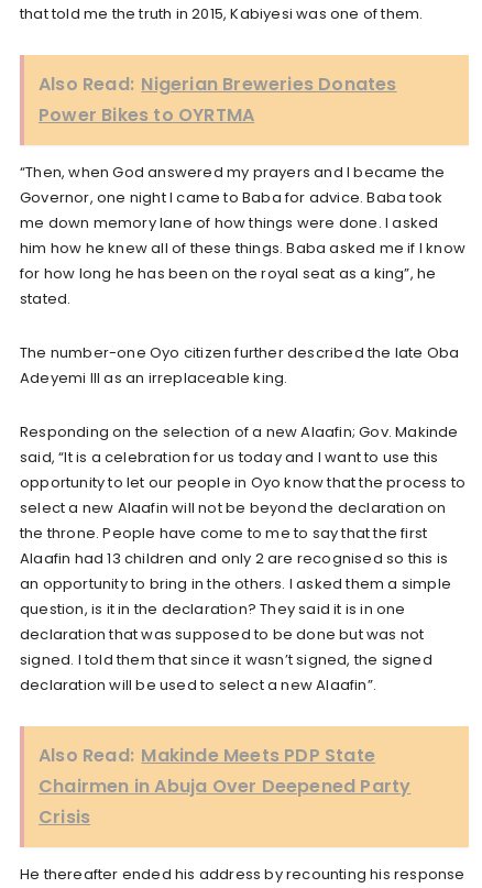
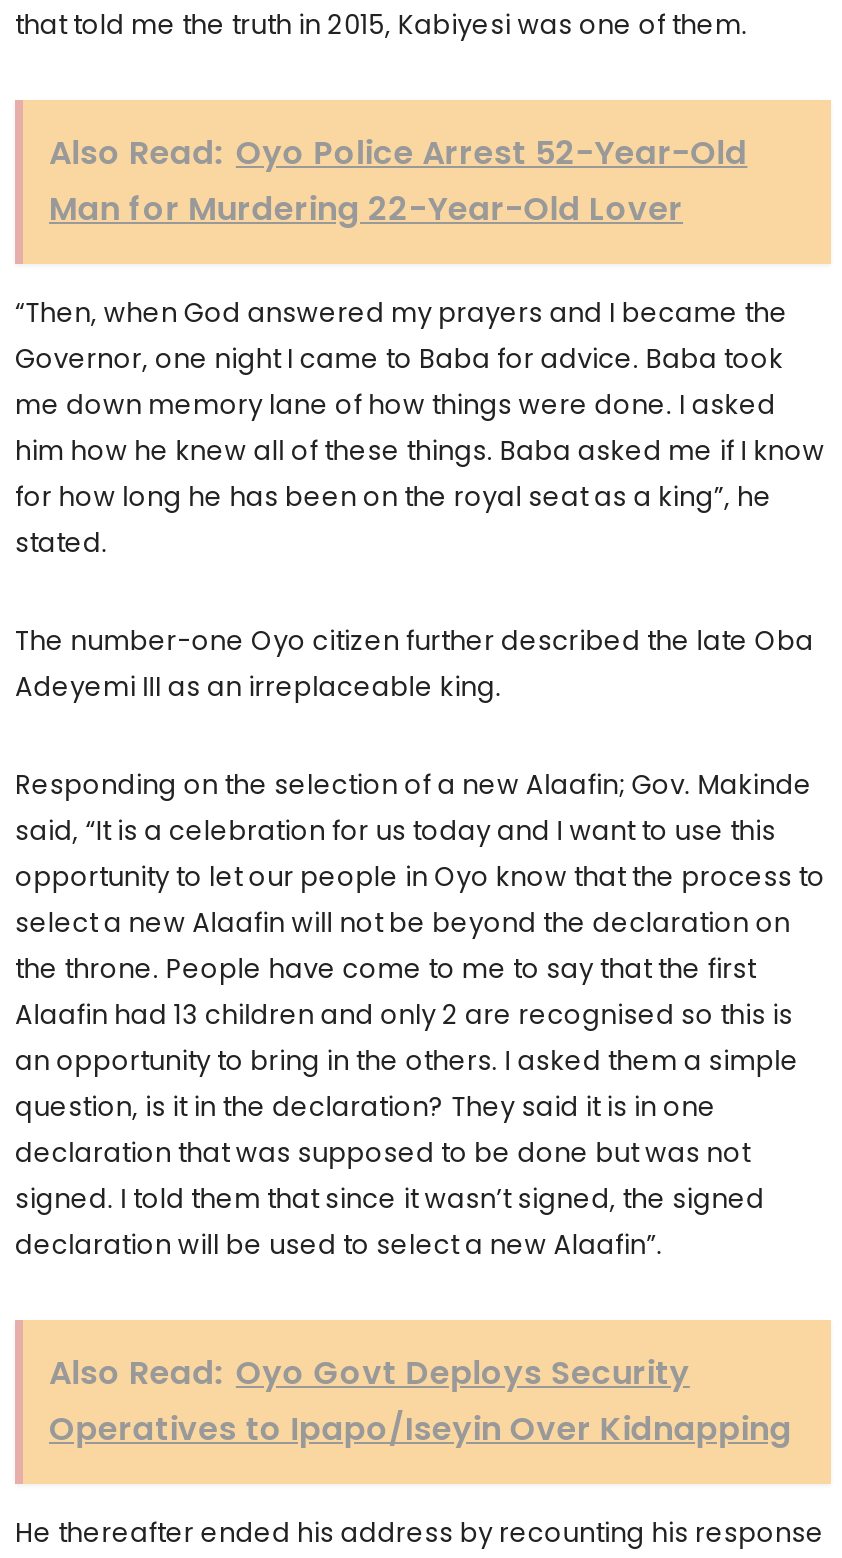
- Also Read: Nigerian Breweries Donates
- Power Bikes to OYRTMA
+ Also Read: Oyo Police Arrest 52-Year-Old
+ Man for Murdering 22-Year-Old Lover

- Also Read: Makinde Meets PDP State
- Chairmen in Abuja Over Deepened Party
- Crisis
+ Also Read: Oyo Govt Deploys Security
+ Operatives to Ipapo/Iseyin Over Kidnapping
